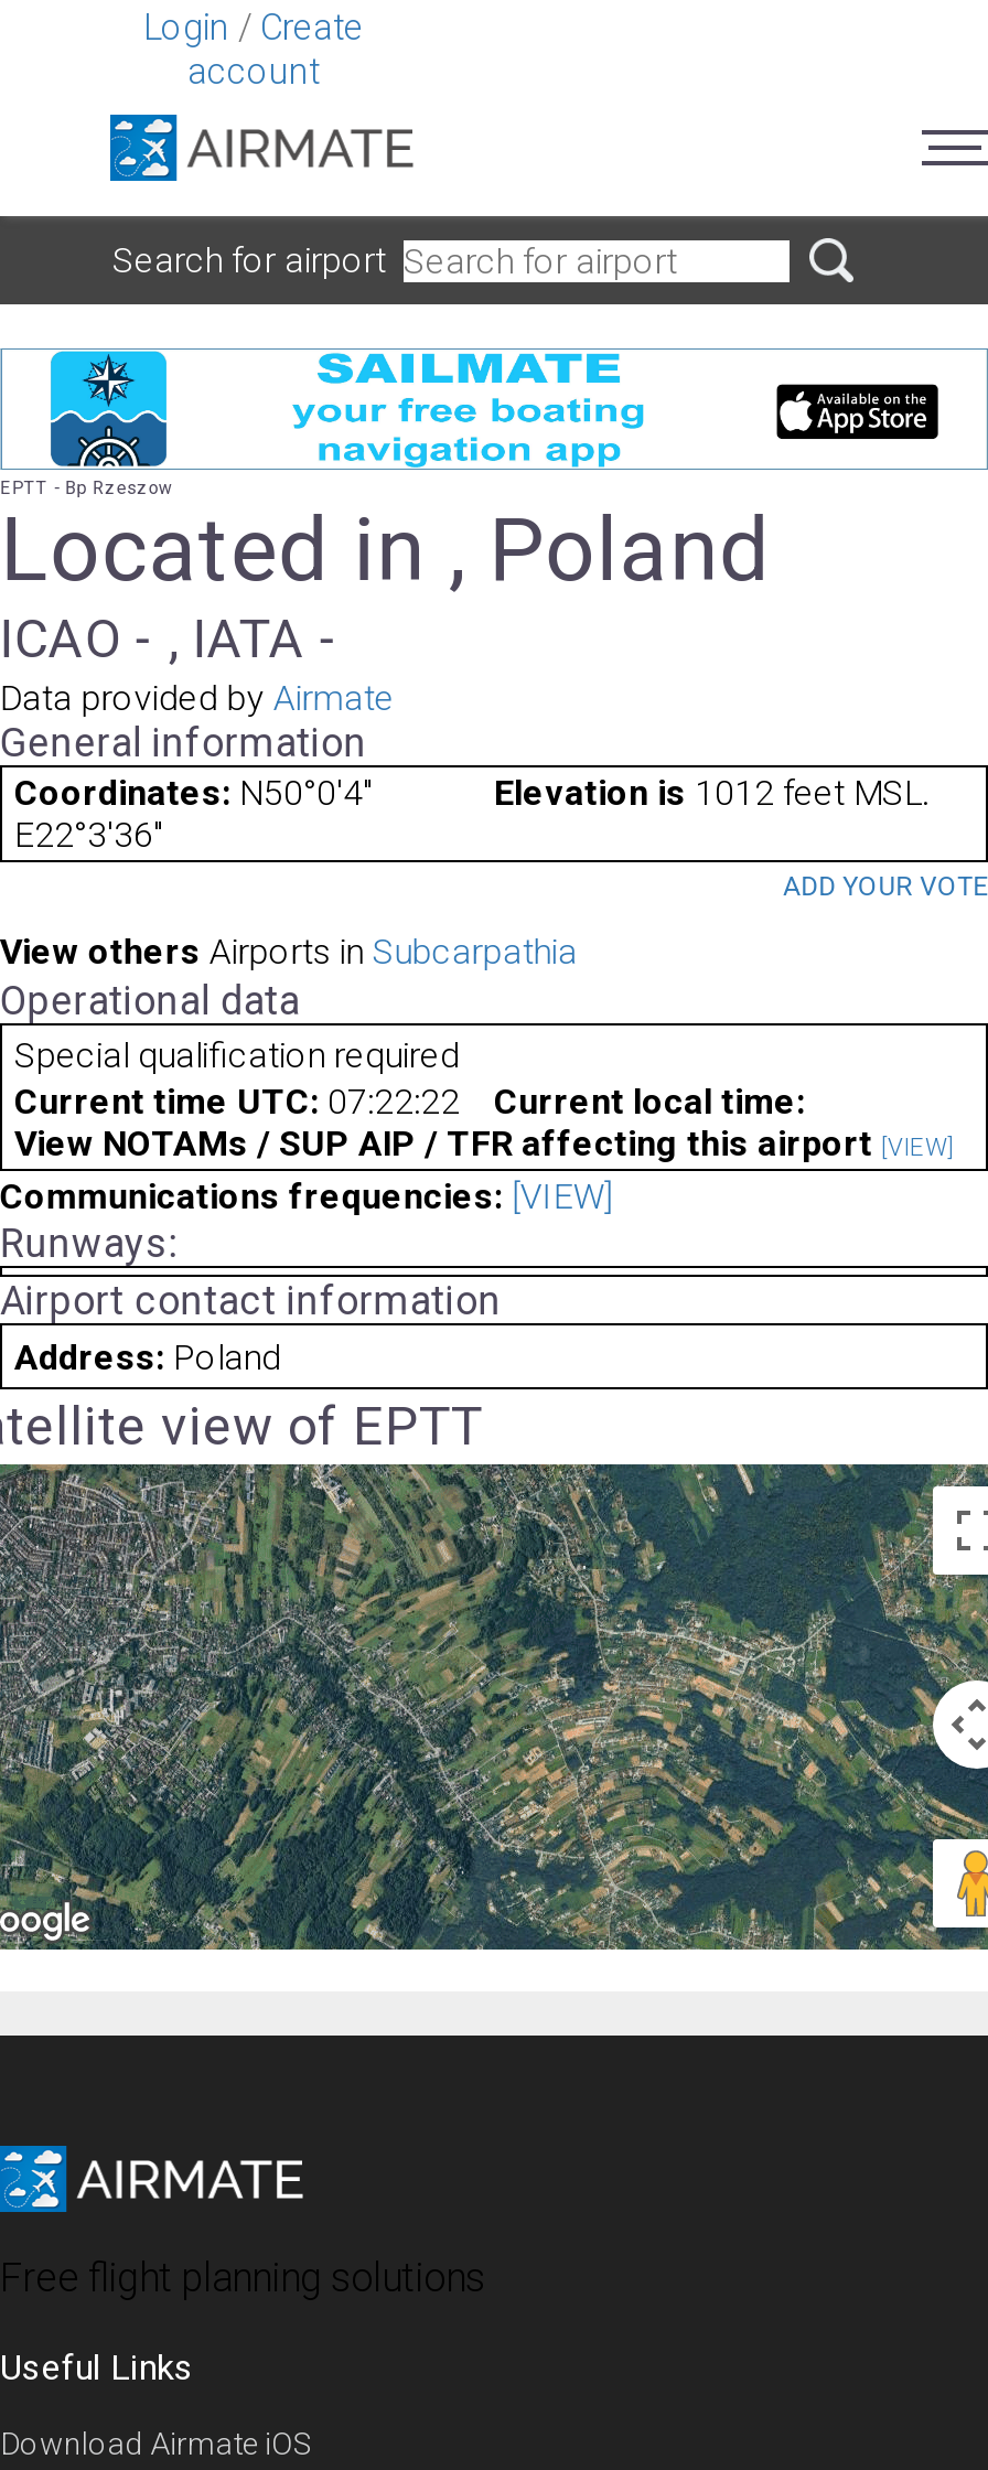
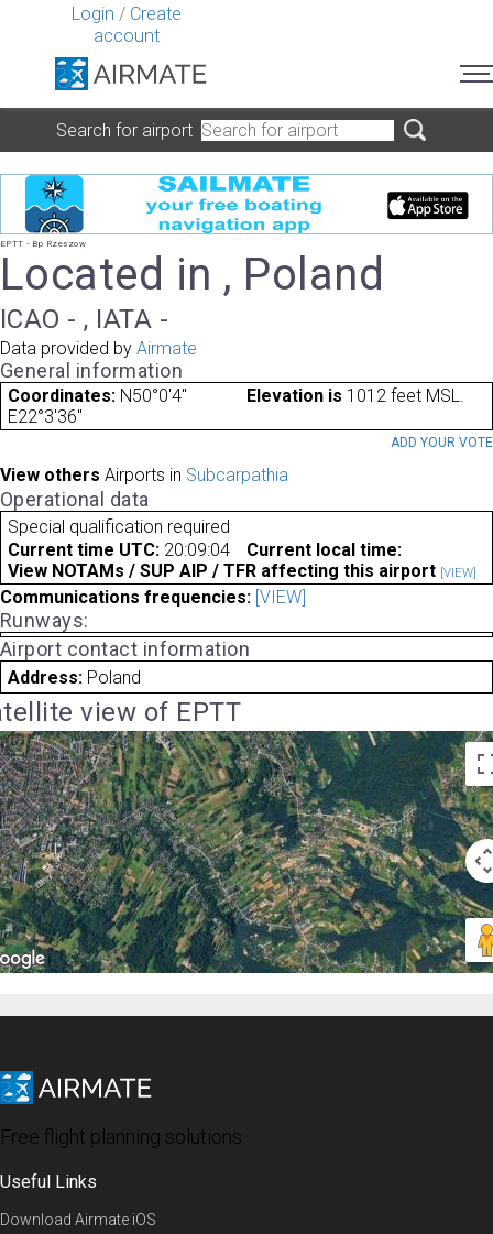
- Current time UTC: 07:22:22
+ Current time UTC: 20:09:04
